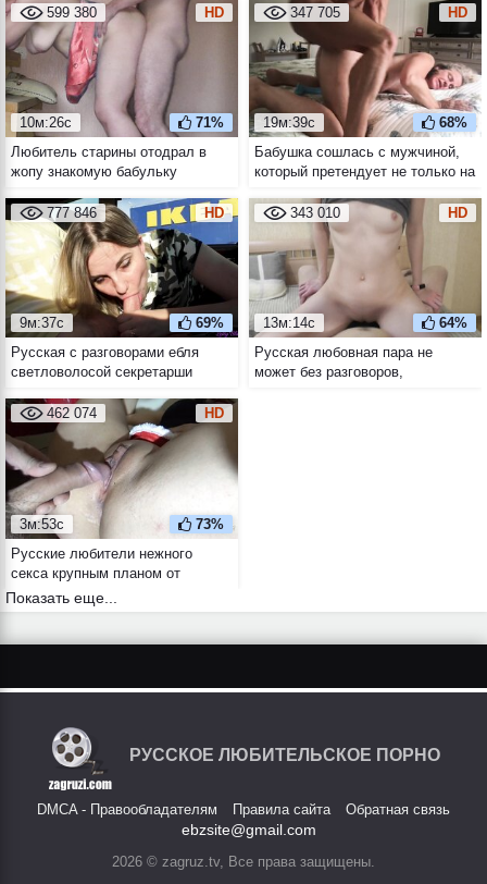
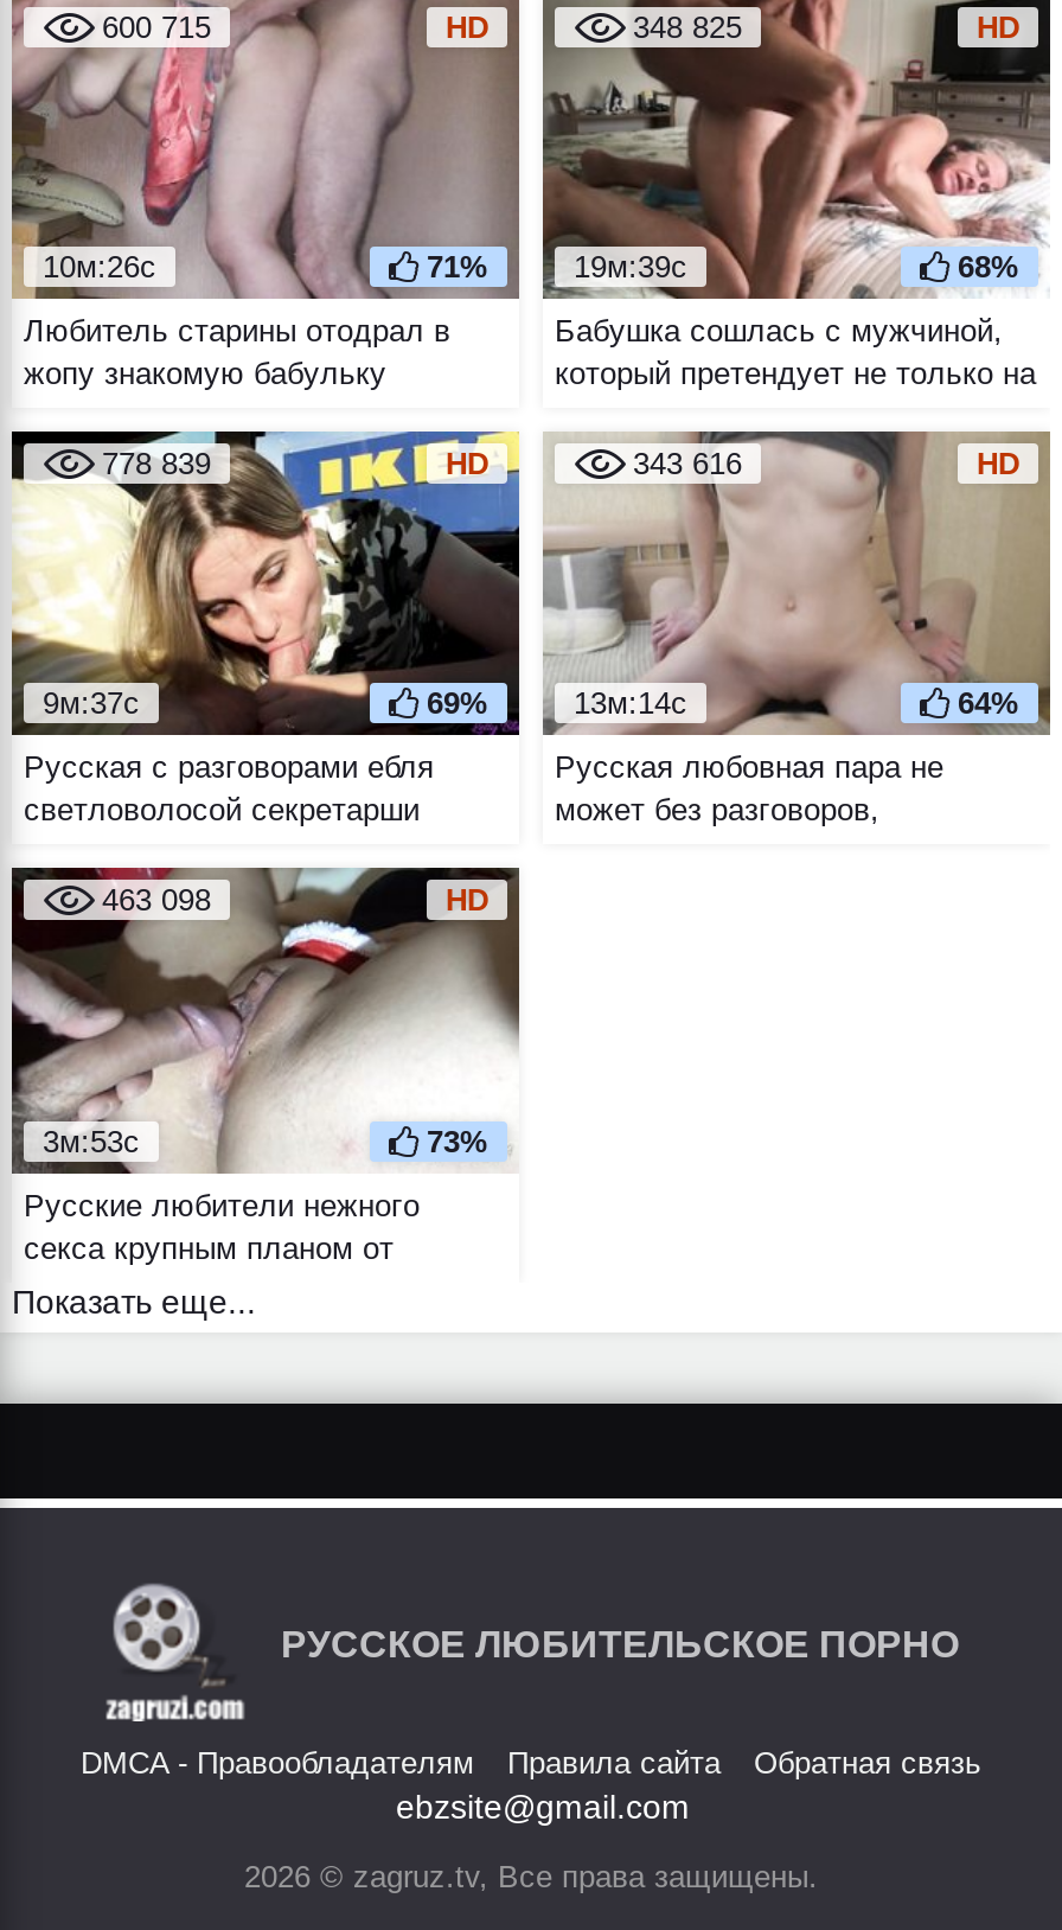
- 599 380
+ 600 715

- 347 705
+ 348 825

- 777 846
+ 778 839

- 343 010
+ 343 616

- 462 074
+ 463 098
